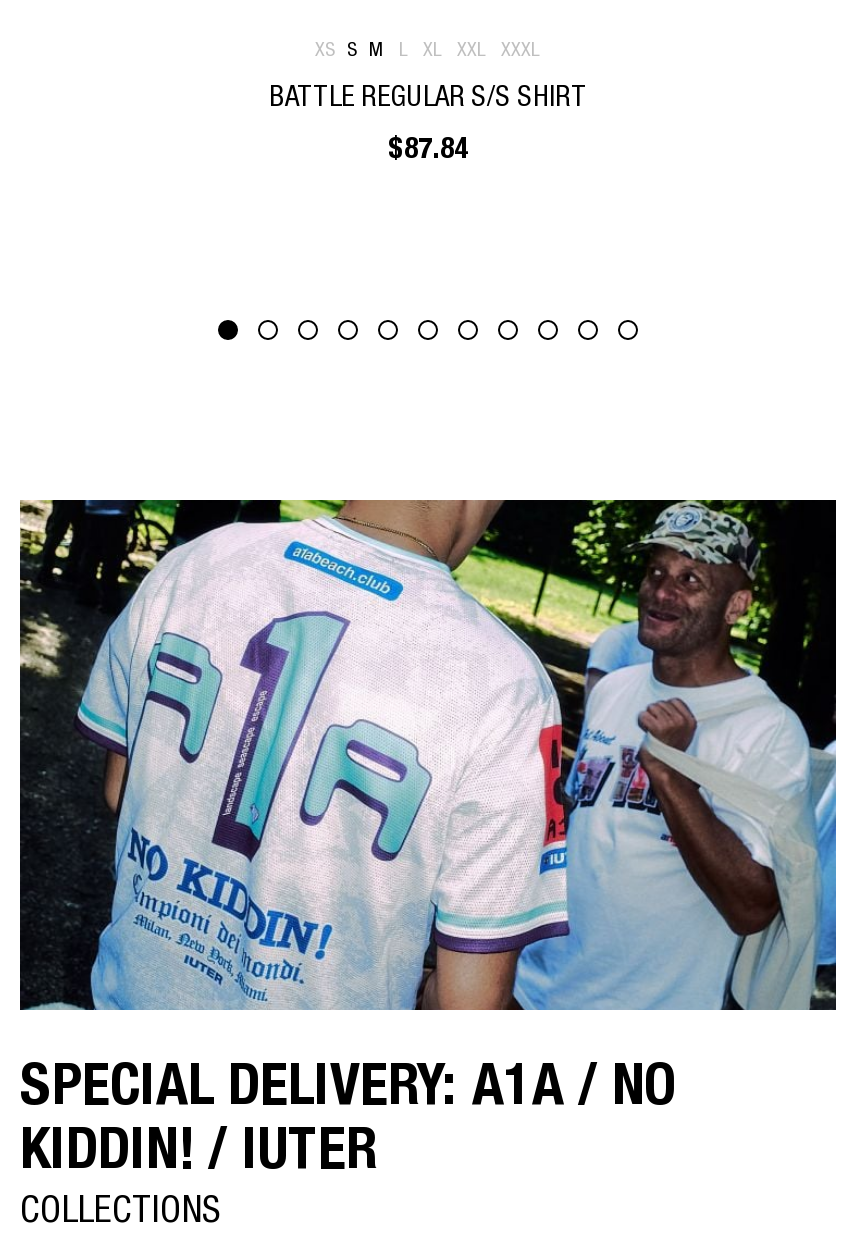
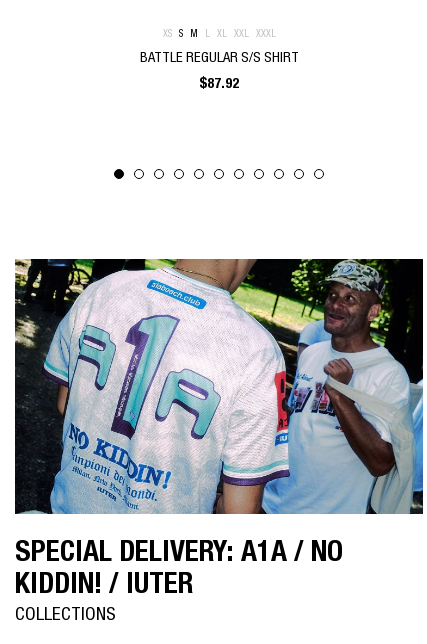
- $87.84
+ $87.92
